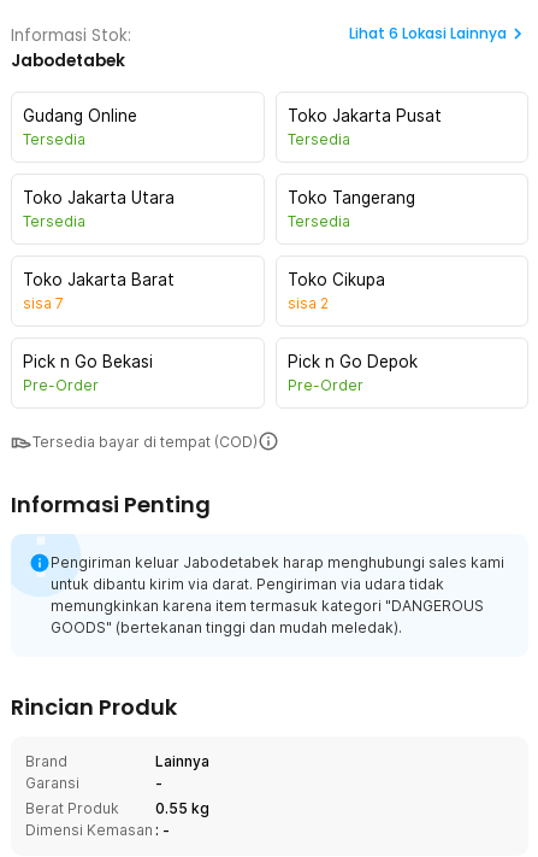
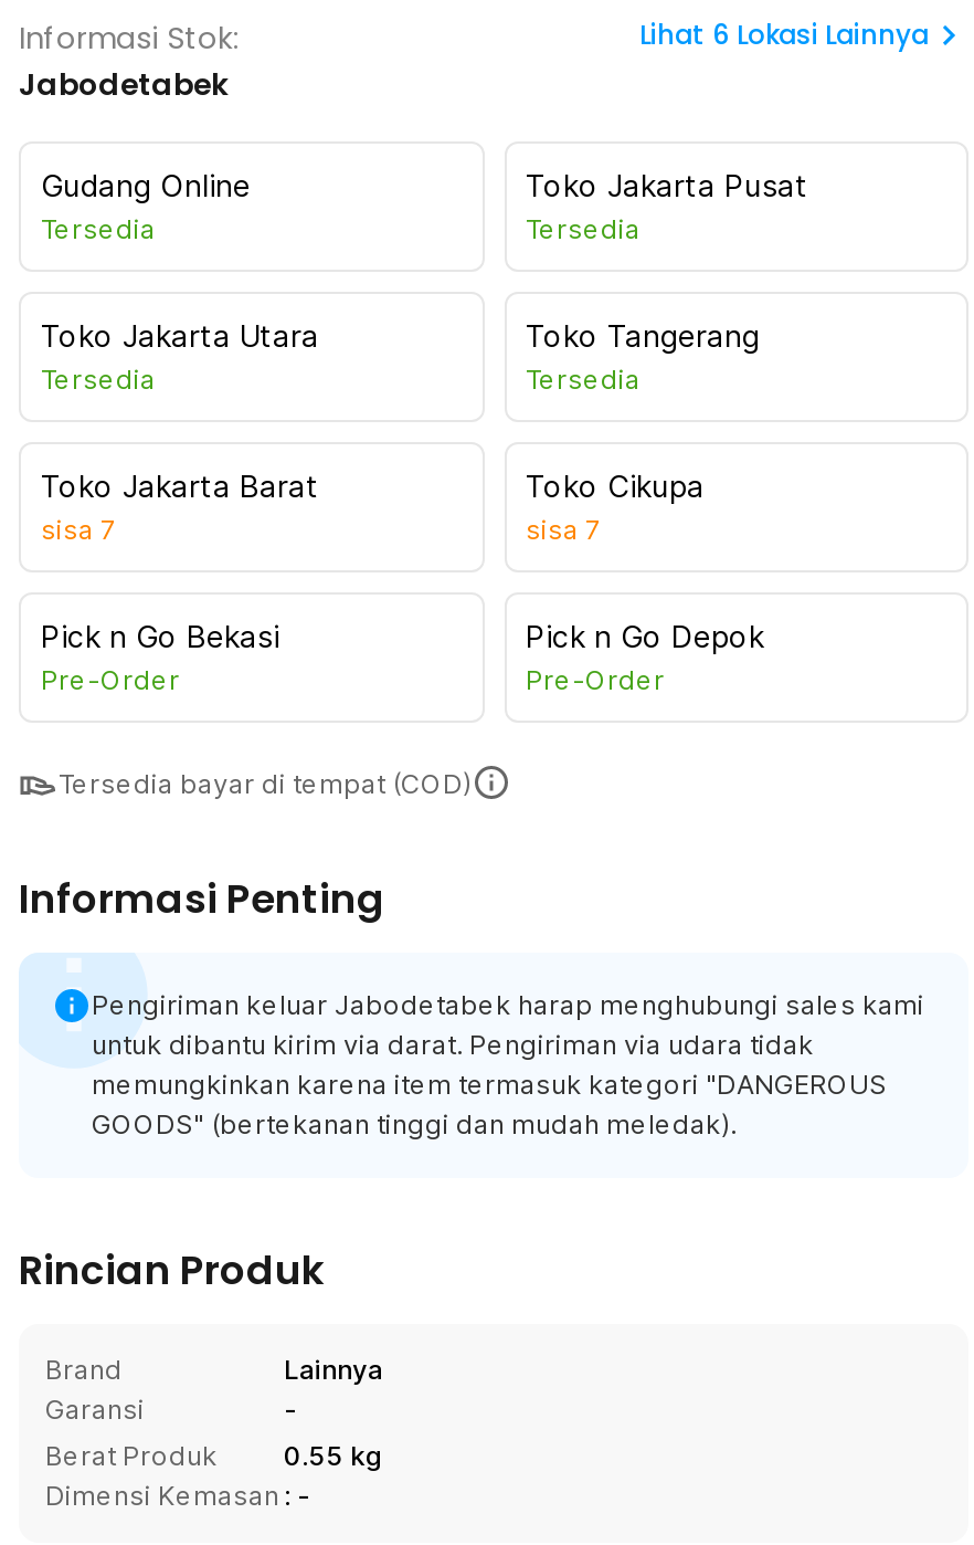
- sisa 2
+ sisa 7
